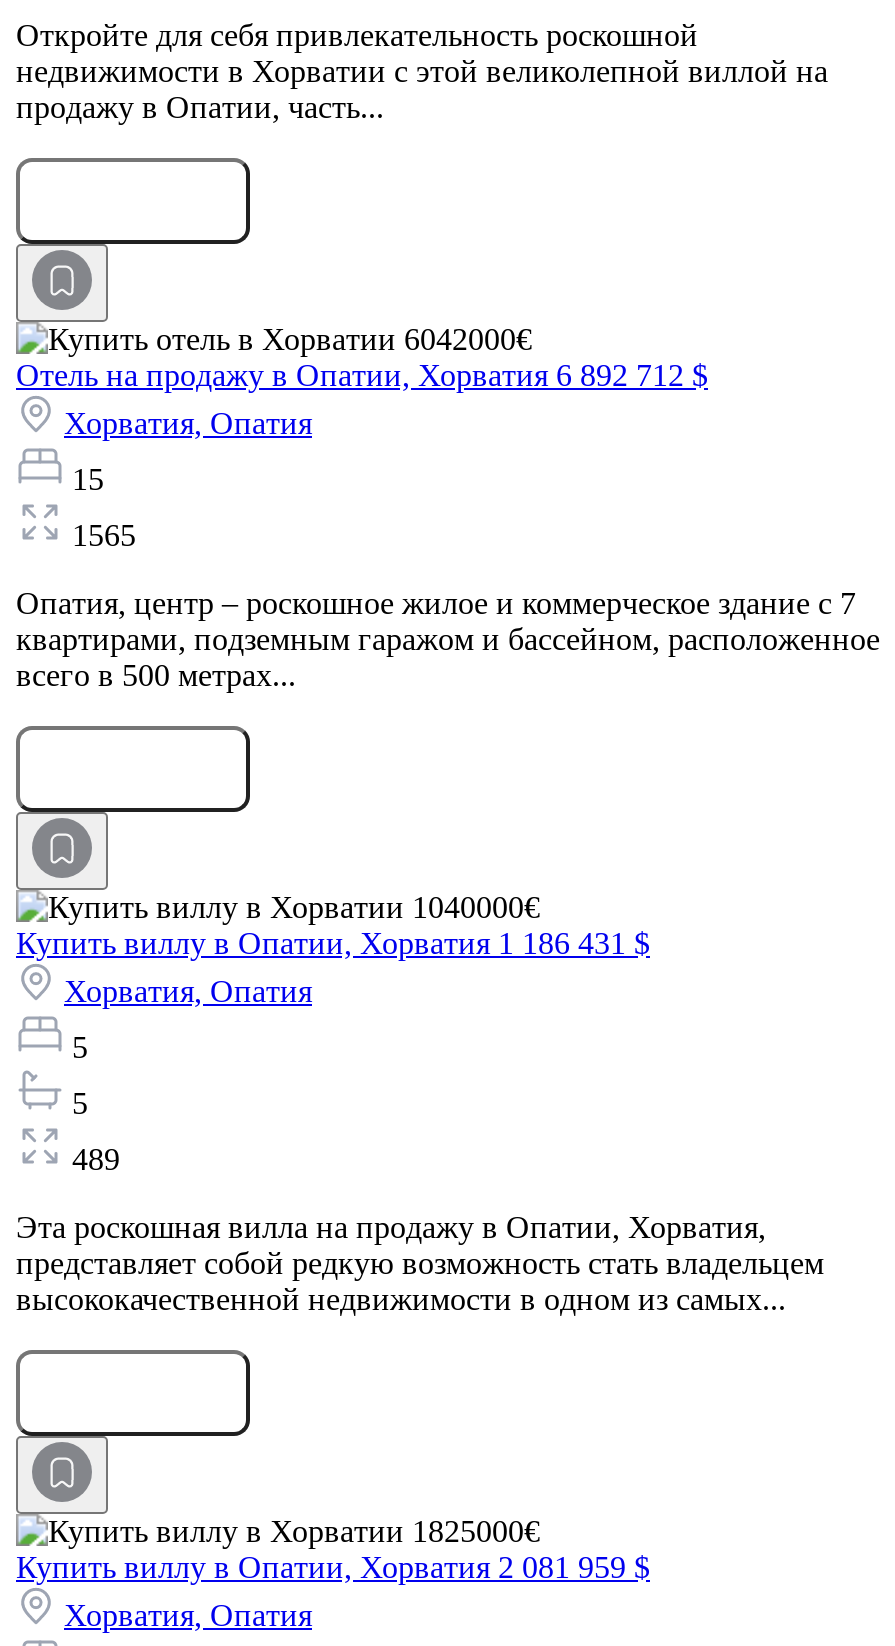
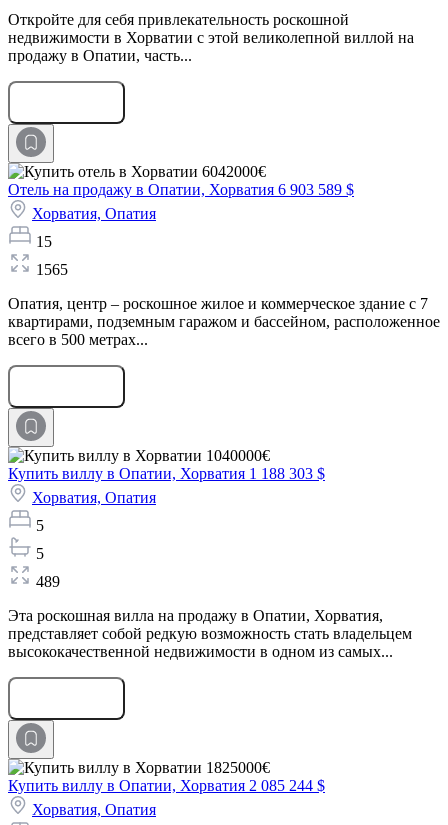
- Отель на продажу в Опатии, Хорватия 6 892 712 $
+ Отель на продажу в Опатии, Хорватия 6 903 589 $

- Купить виллу в Опатии, Хорватия 1 186 431 $
+ Купить виллу в Опатии, Хорватия 1 188 303 $

- Купить виллу в Опатии, Хорватия 2 081 959 $
+ Купить виллу в Опатии, Хорватия 2 085 244 $
